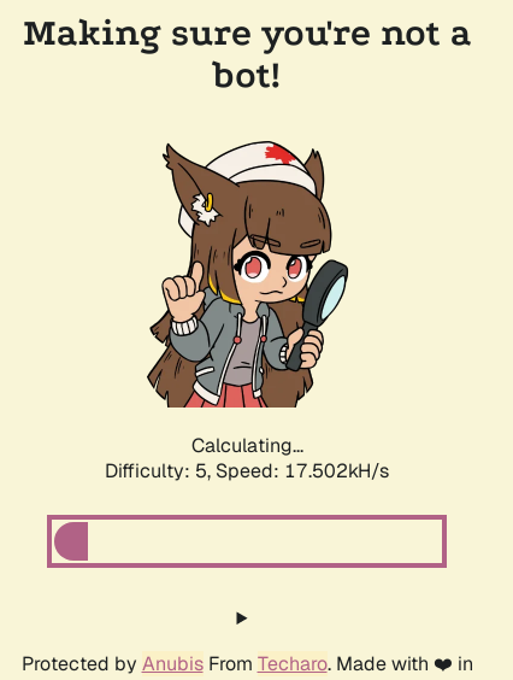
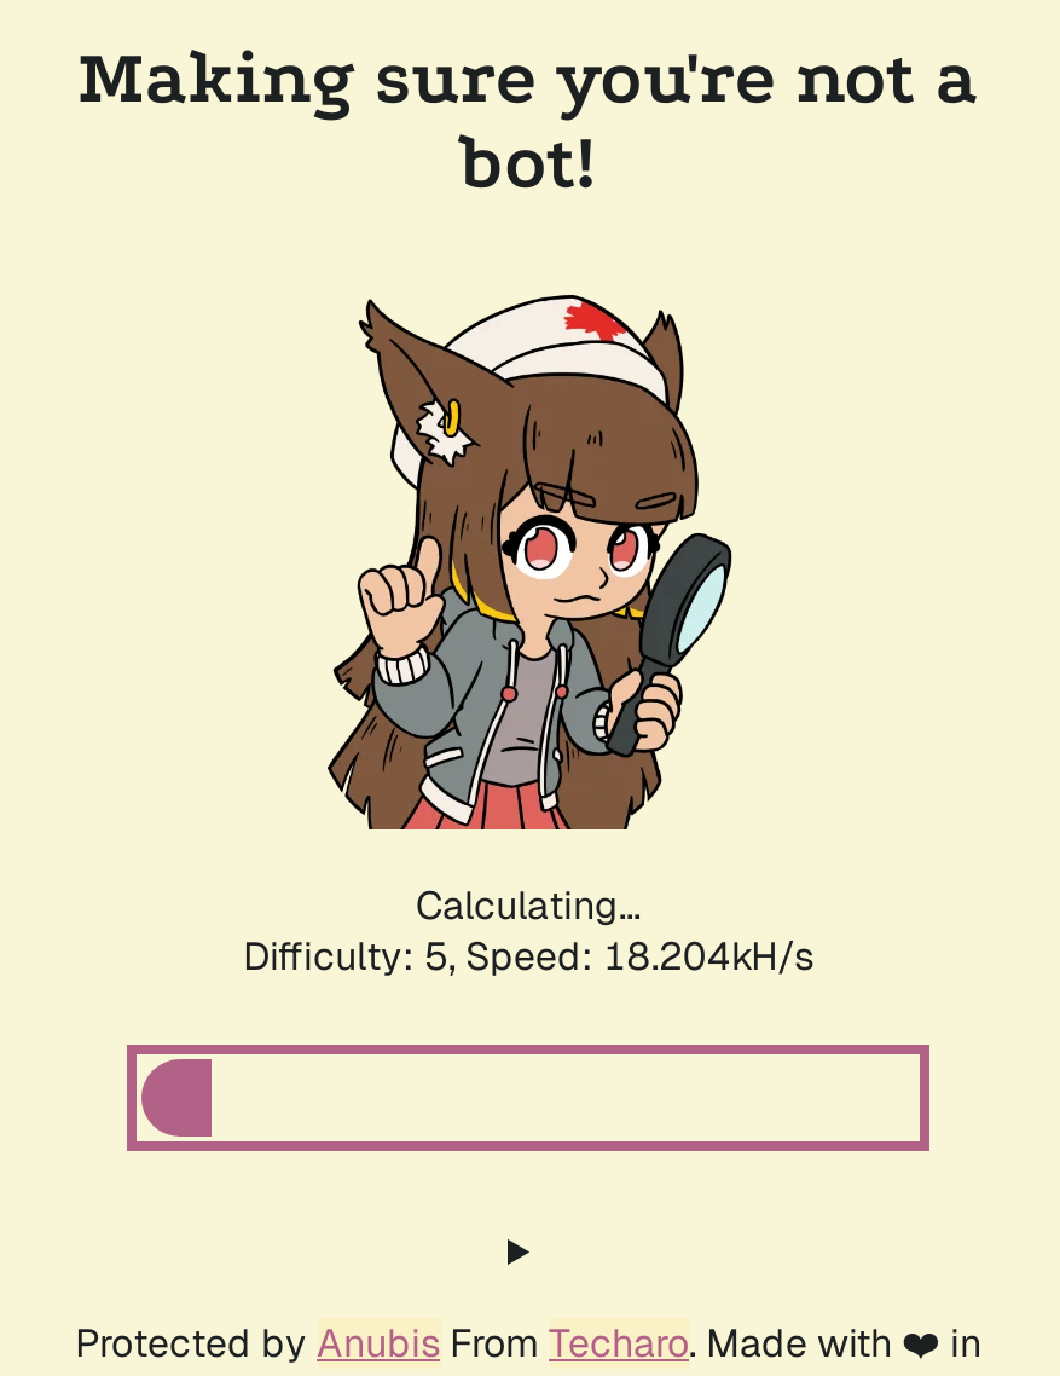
- Difficulty: 5, Speed: 17.502kH/s
+ Difficulty: 5, Speed: 18.204kH/s
